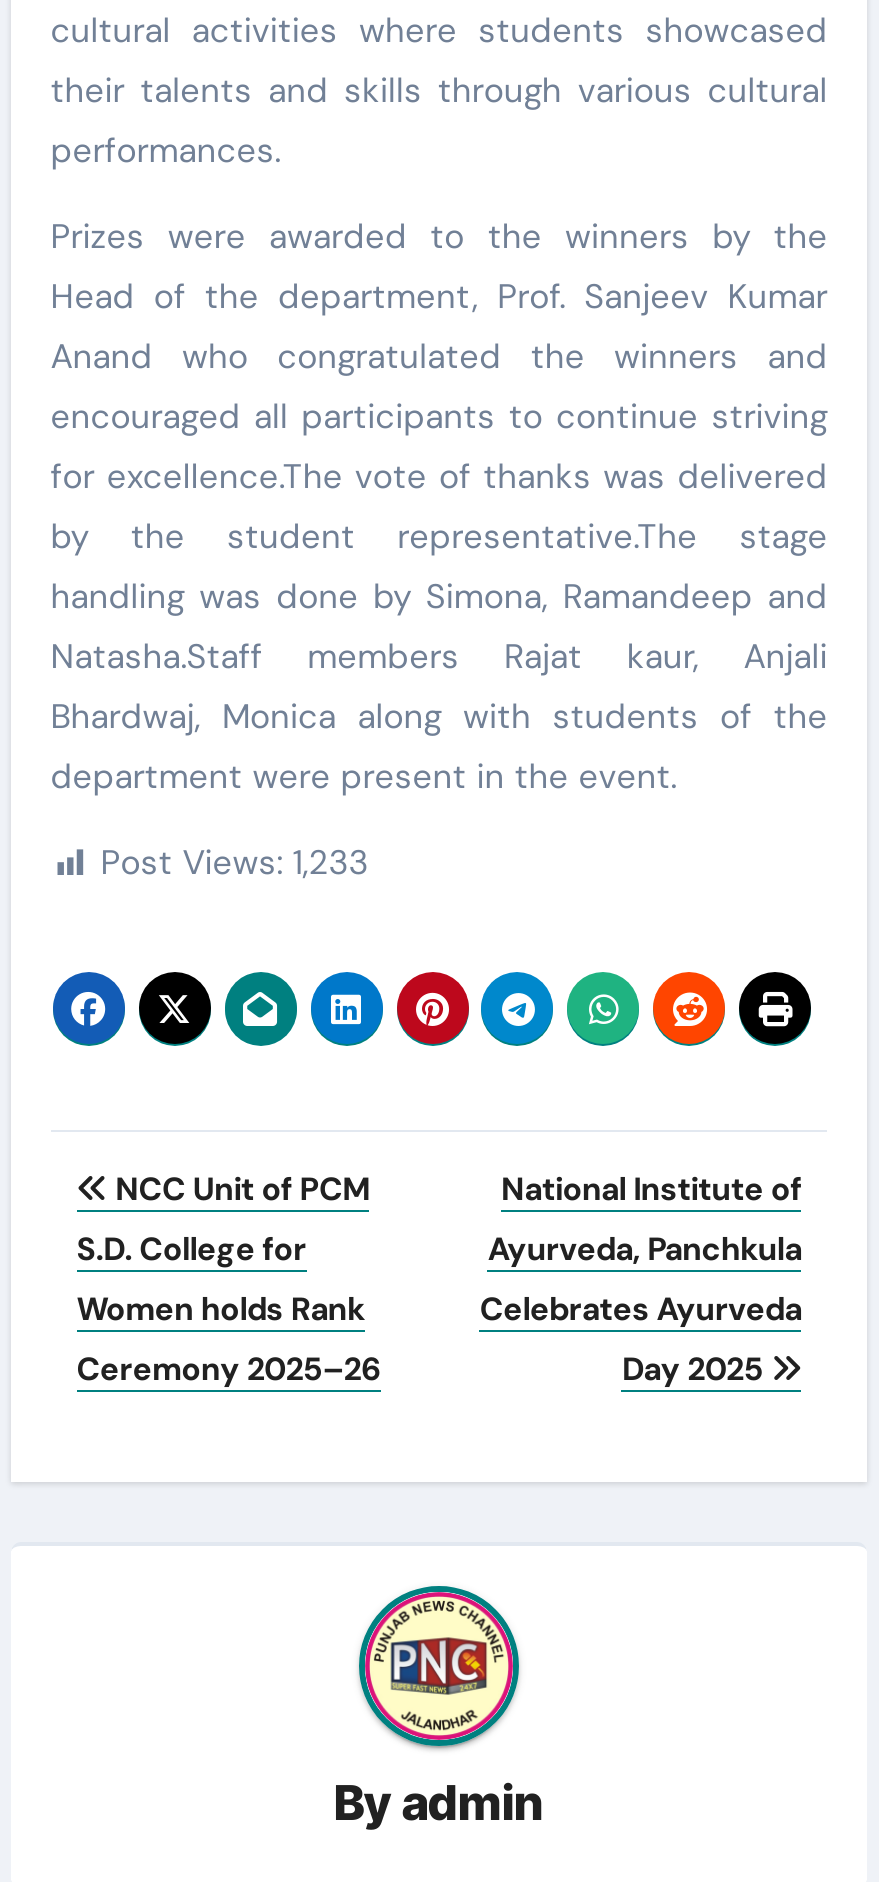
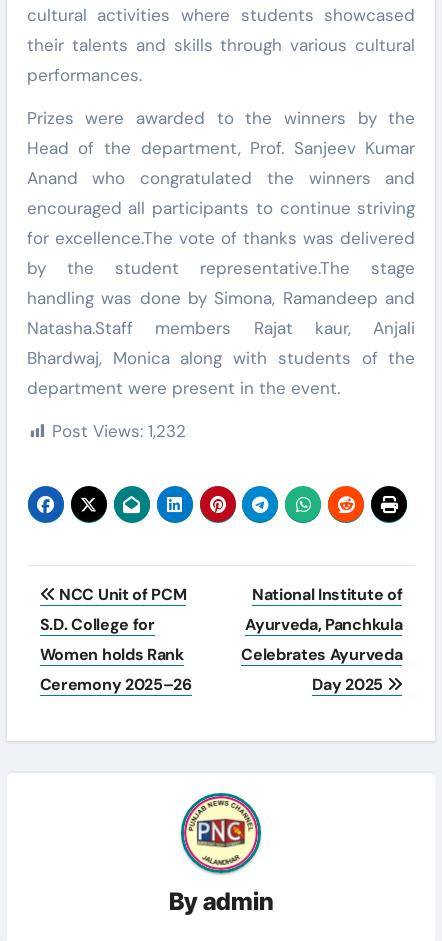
- Post Views: 1,233
+ Post Views: 1,232
